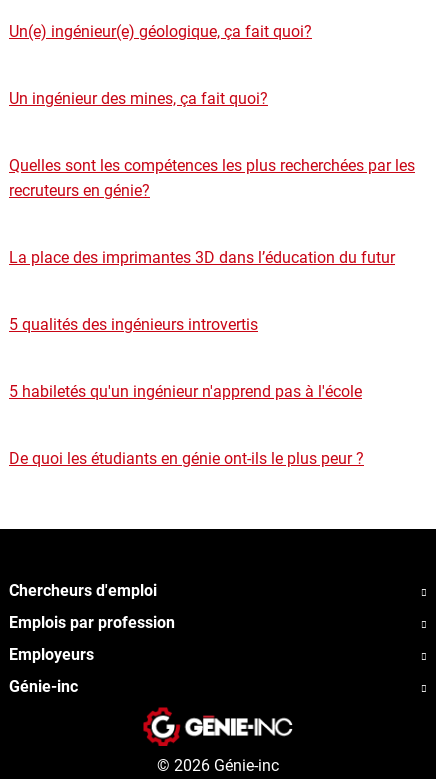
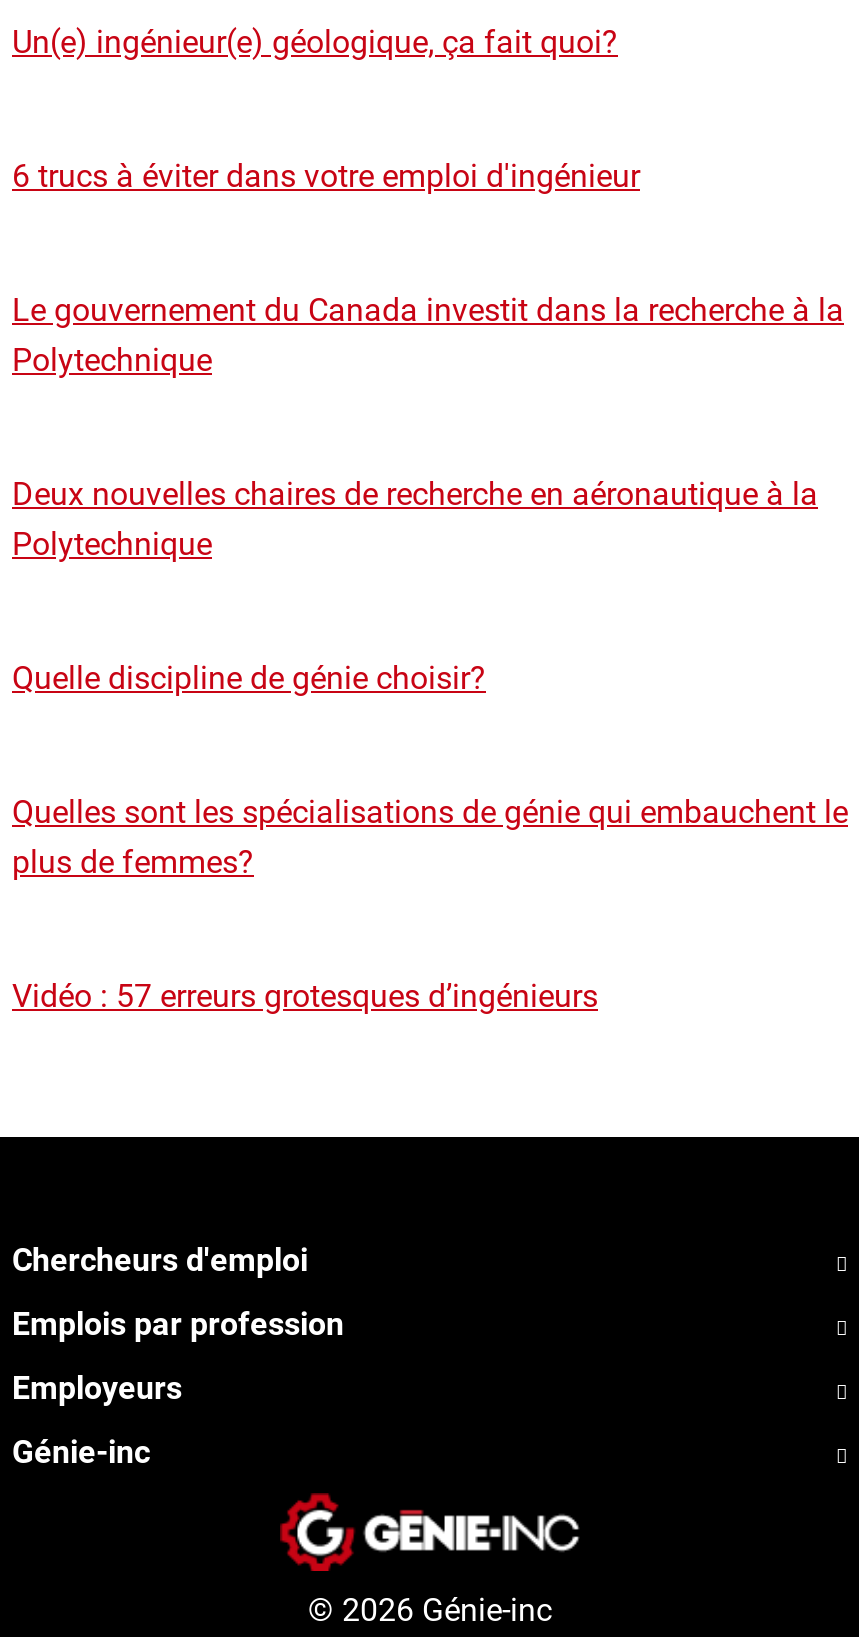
- Un ingénieur des mines, ça fait quoi?
+ 6 trucs à éviter dans votre emploi d'ingénieur

- Quelles sont les compétences les plus recherchées par les
- recruteurs en génie?
+ Le gouvernement du Canada investit dans la recherche à la
+ Polytechnique

- La place des imprimantes 3D dans l’éducation du futur
+ Deux nouvelles chaires de recherche en aéronautique à la
+ Polytechnique

- 5 qualités des ingénieurs introvertis
+ Quelle discipline de génie choisir?

- 5 habiletés qu'un ingénieur n'apprend pas à l'école
+ Quelles sont les spécialisations de génie qui embauchent le
+ plus de femmes?

- De quoi les étudiants en génie ont-ils le plus peur ?
+ Vidéo : 57 erreurs grotesques d’ingénieurs
